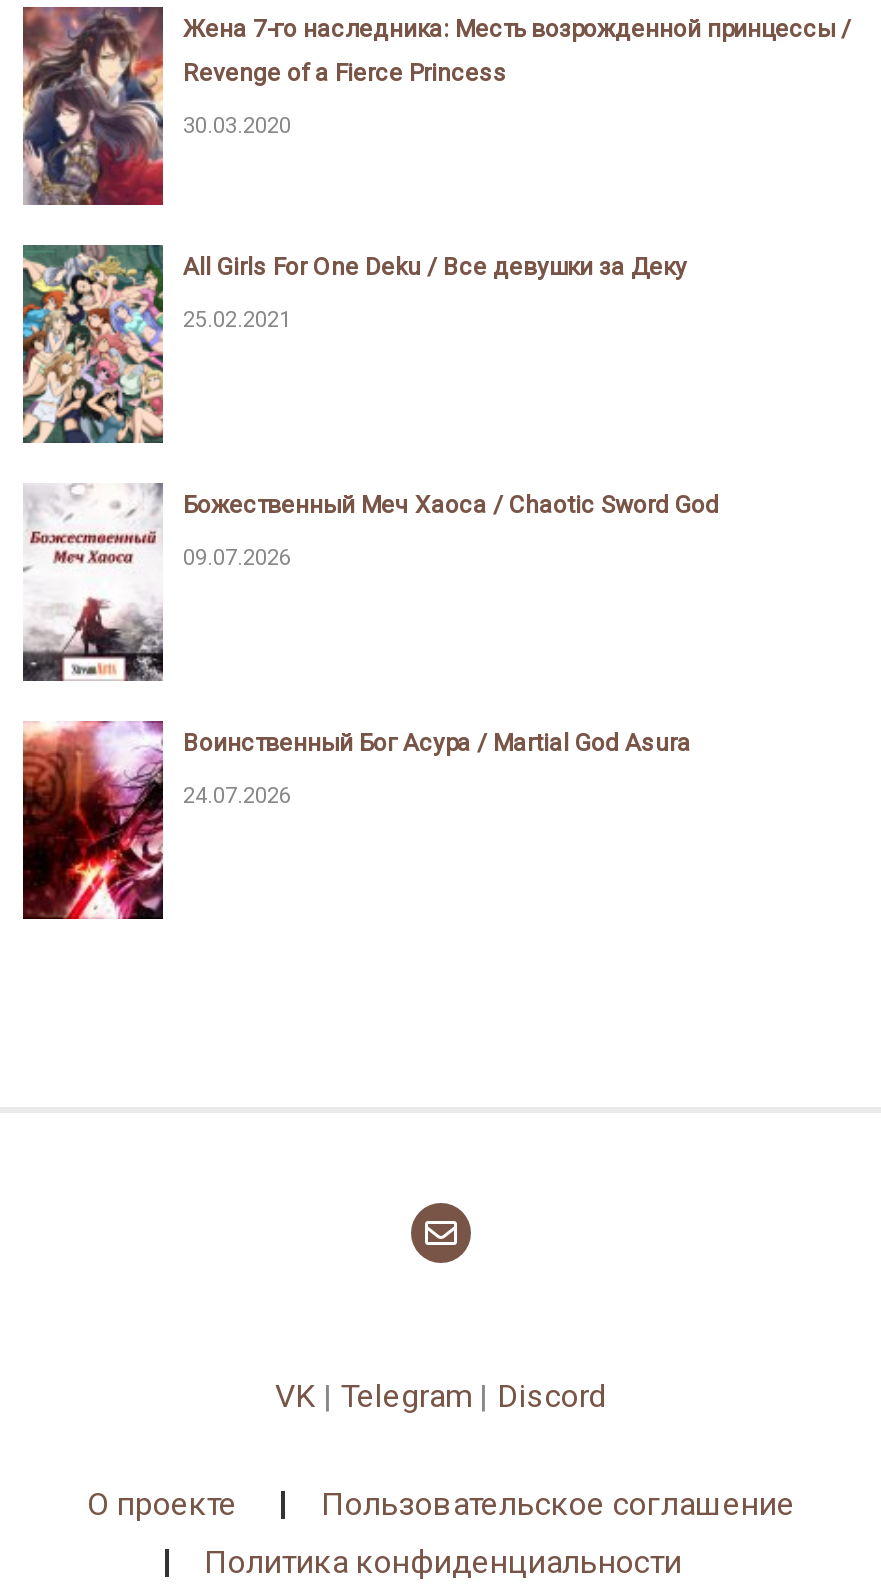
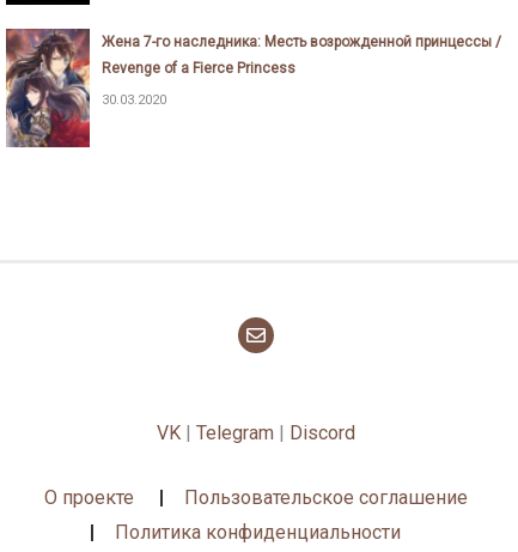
- [image]
- All Girls For One Deku / Все девушки за Деку
- 25.02.2021

- [image]
- Божественный Меч Хаоса / Chaotic Sword God
- 09.07.2026

- [image]
- Воинственный Бог Асура / Martial God Asura
- 24.07.2026

- [image]
